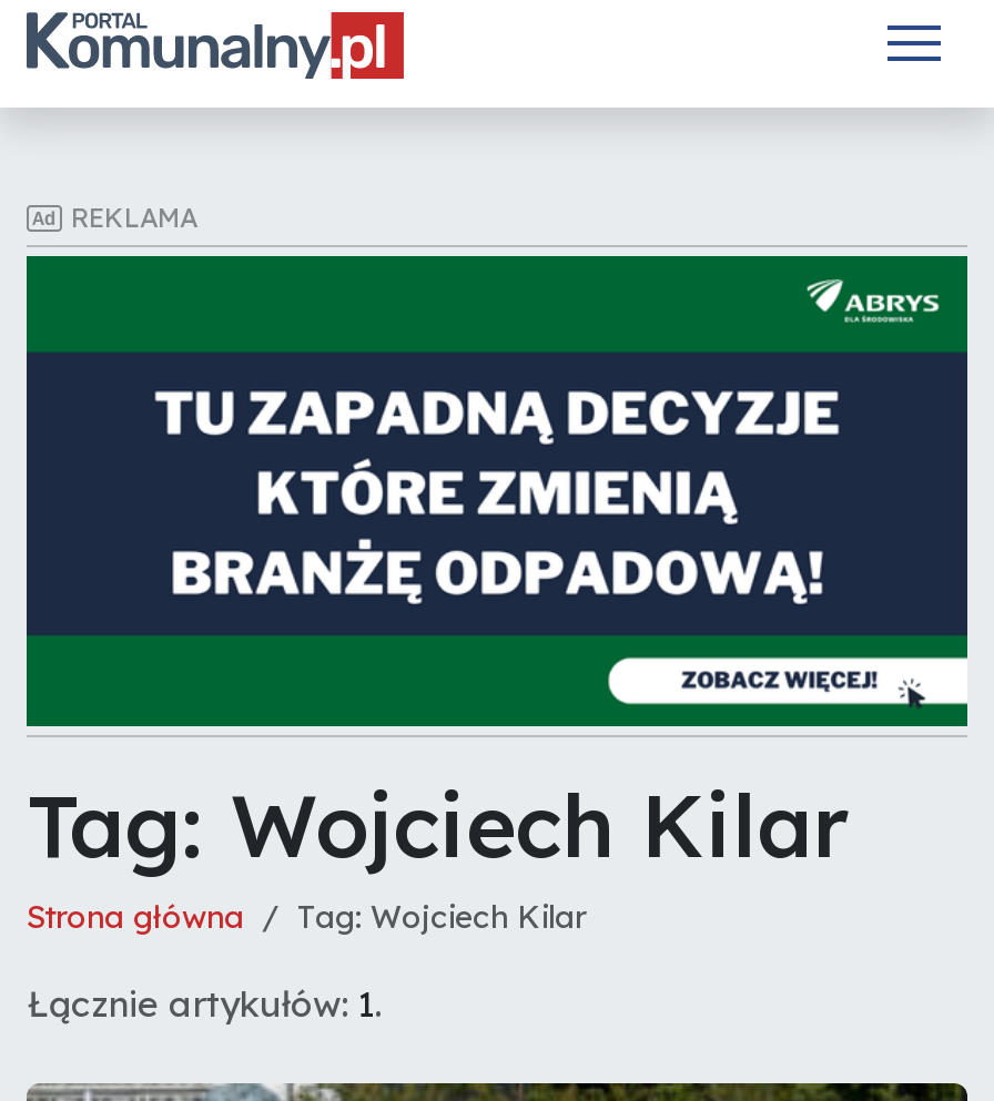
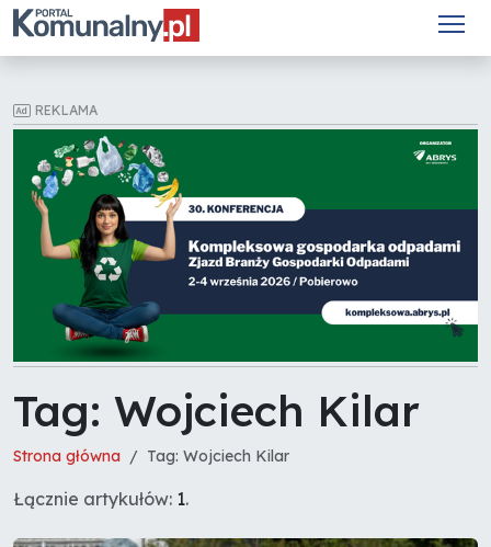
- [image]
+ [image]
